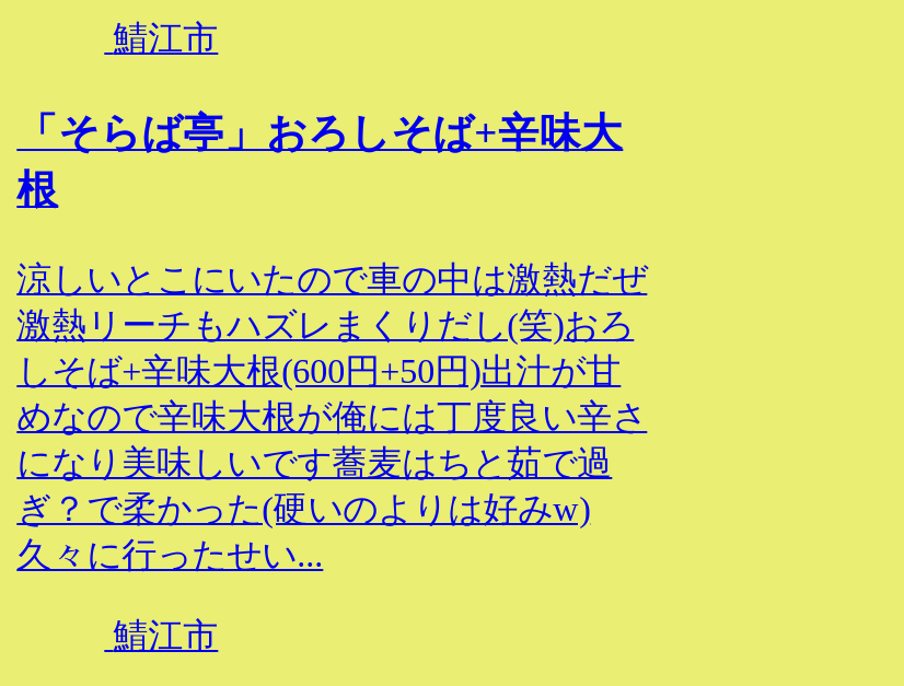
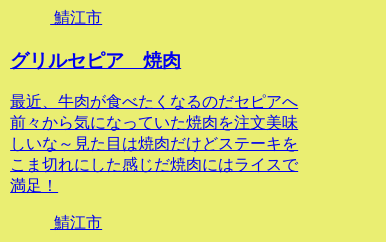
- 「そらば亭」おろしそば+辛味大
- 根
+ グリルセピア 焼肉

- 涼しいとこにいたので車の中は激熱だぜ
- 激熱リーチもハズレまくりだし(笑)おろ
- しそば+辛味大根(600円+50円)出汁が甘
- めなので辛味大根が俺には丁度良い辛さ
- になり美味しいです蕎麦はちと茹で過
- ぎ？で柔かった(硬いのよりは好みw)
- 久々に行ったせい...
+ 最近、牛肉が食べたくなるのだセピアへ
+ 前々から気になっていた焼肉を注文美味
+ しいな～見た目は焼肉だけどステーキを
+ こま切れにした感じだ焼肉にはライスで
+ 満足！
